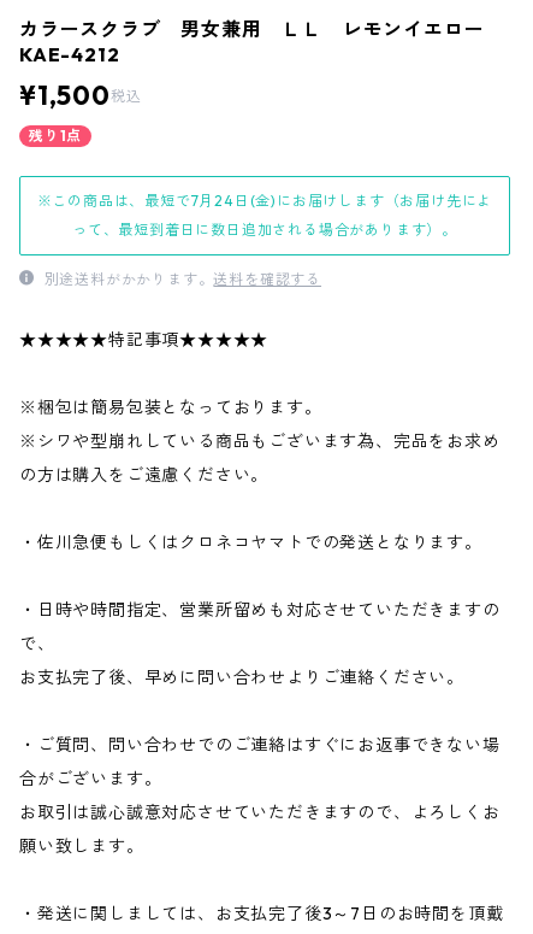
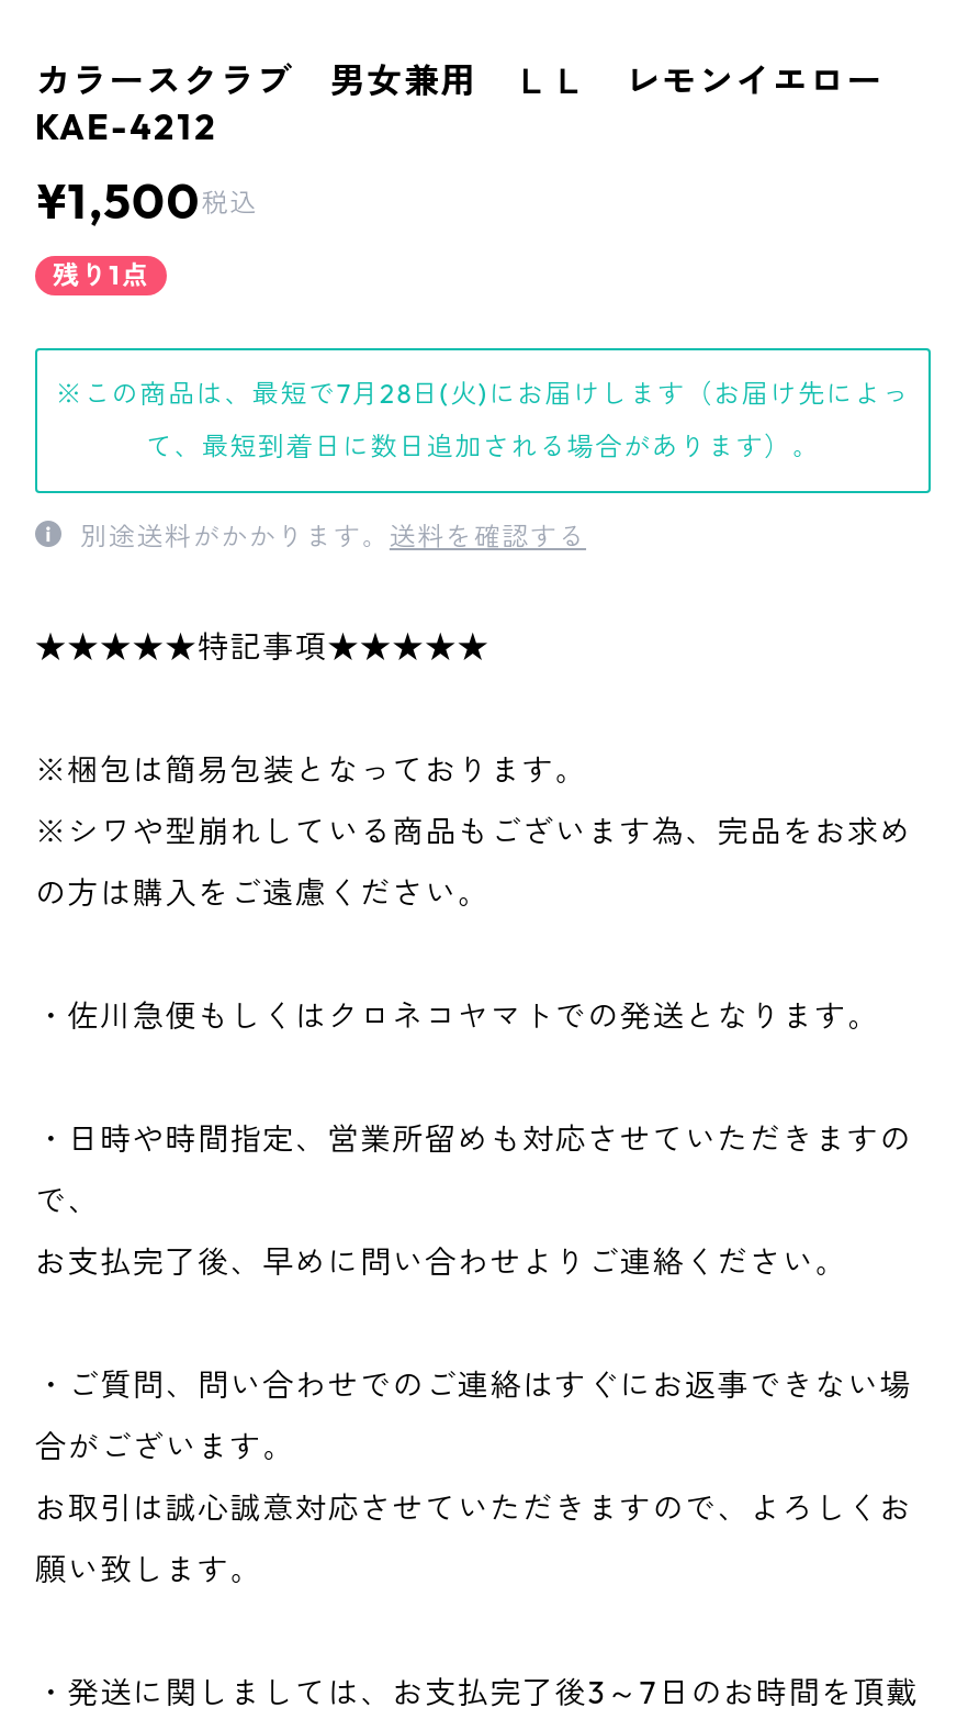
- ※この商品は、最短で7月24日(金)にお届けします（お届け先によ
+ ※この商品は、最短で7月28日(火)にお届けします（お届け先によっ

- って、最短到着日に数日追加される場合があります）。
+ て、最短到着日に数日追加される場合があります）。
